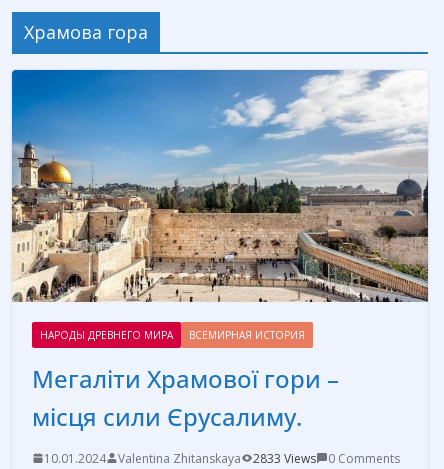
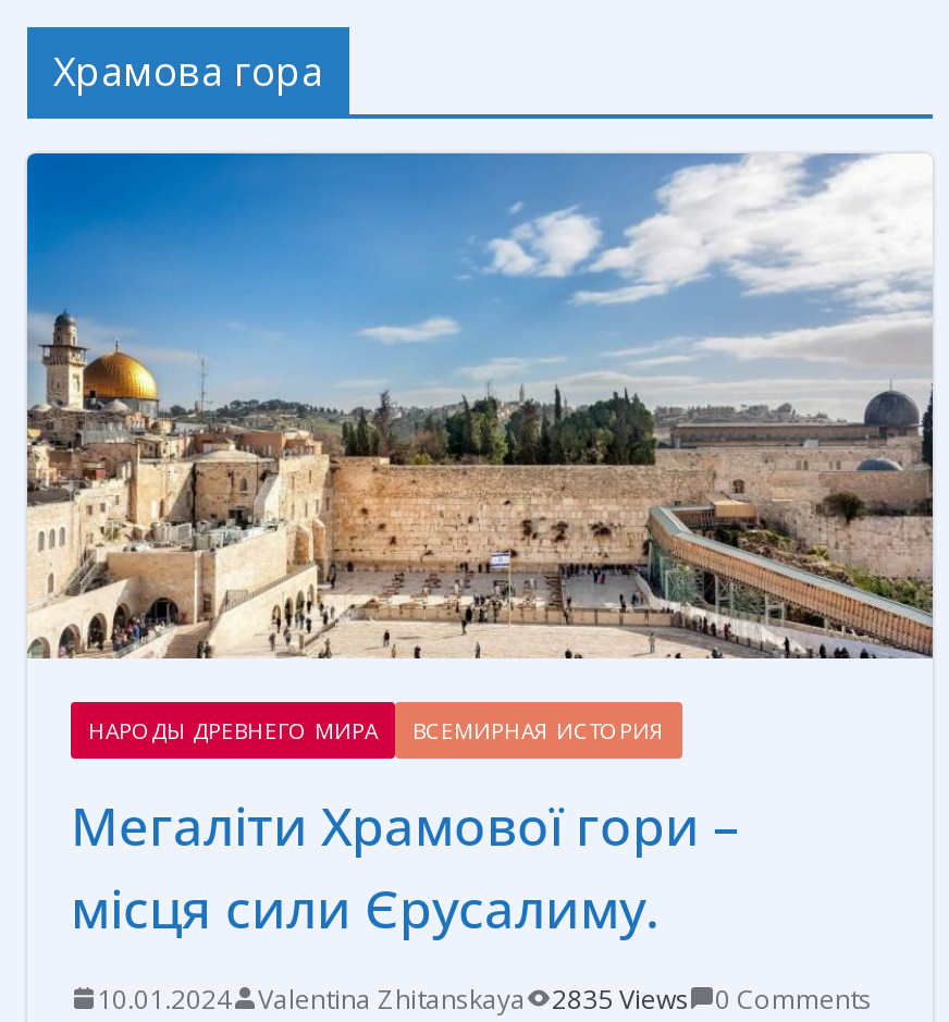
- 10.01.2024 Valentina Zhitanskaya 2833 Views 0 Comments
+ 10.01.2024 Valentina Zhitanskaya 2835 Views 0 Comments
